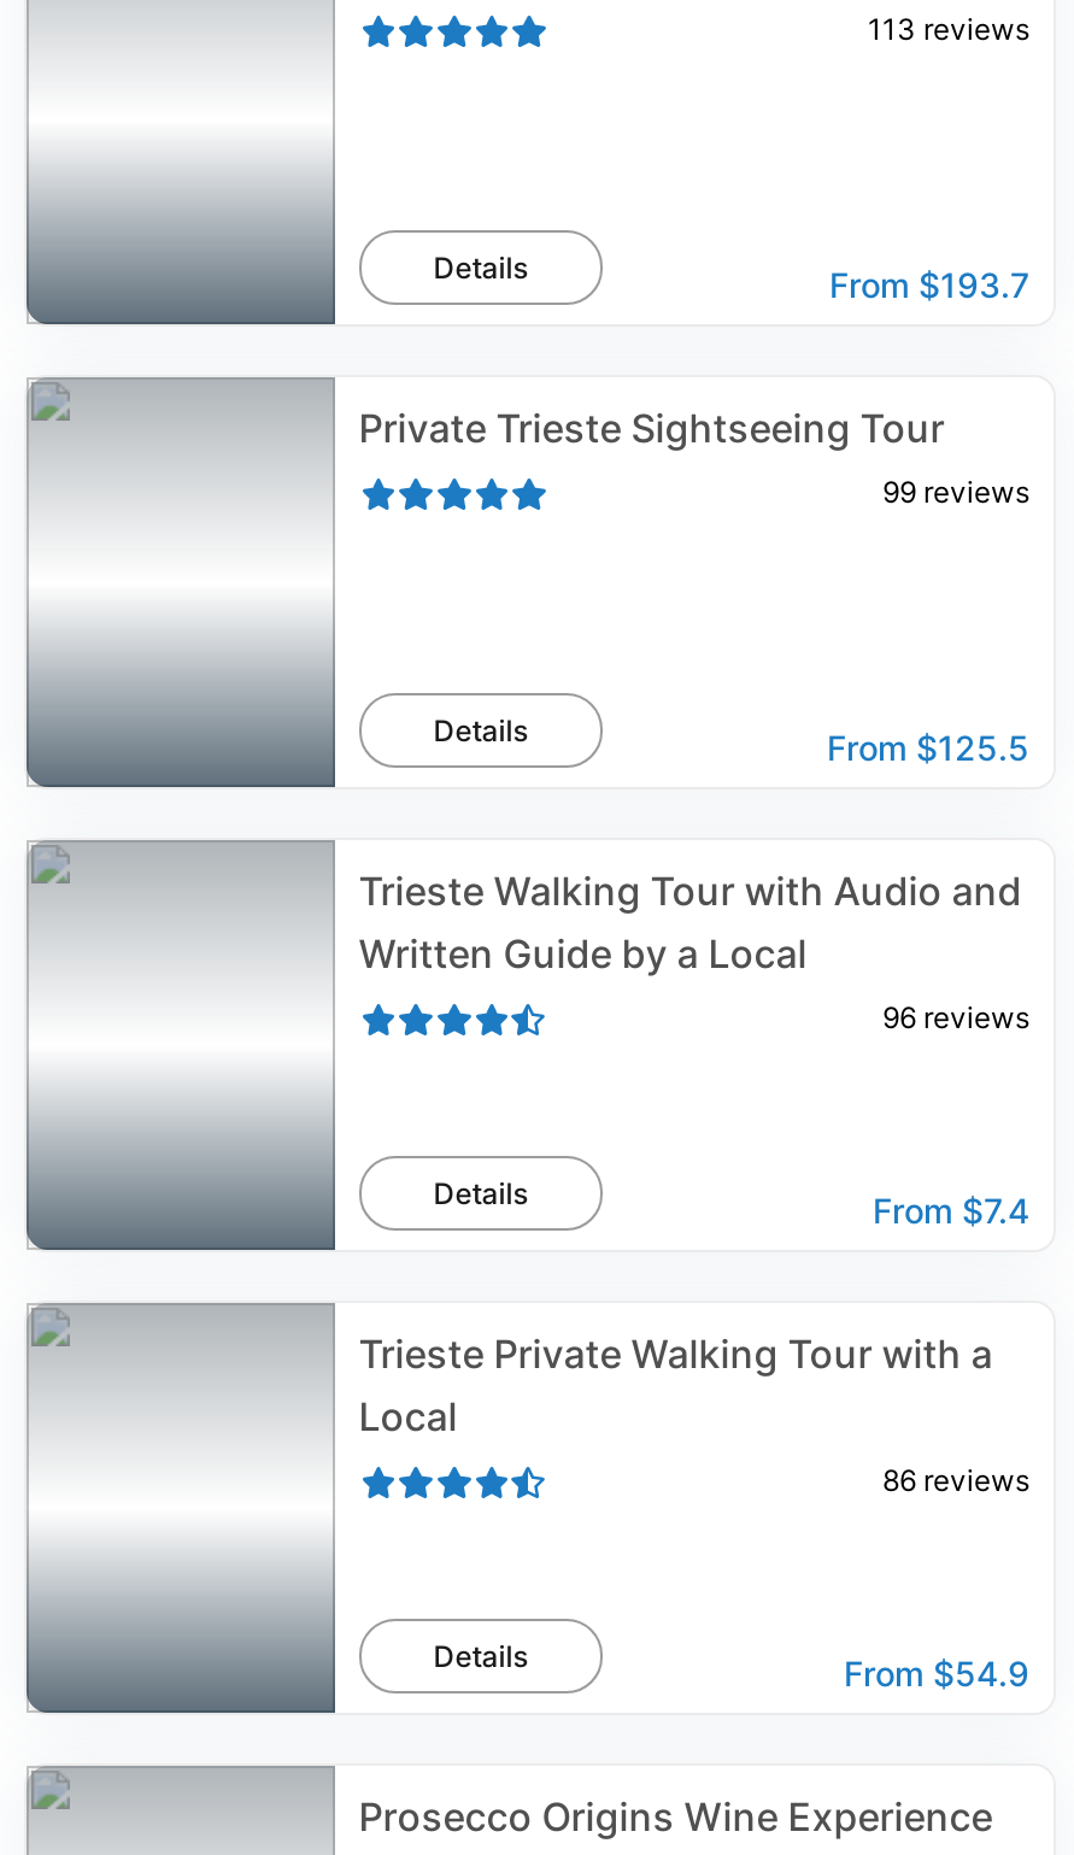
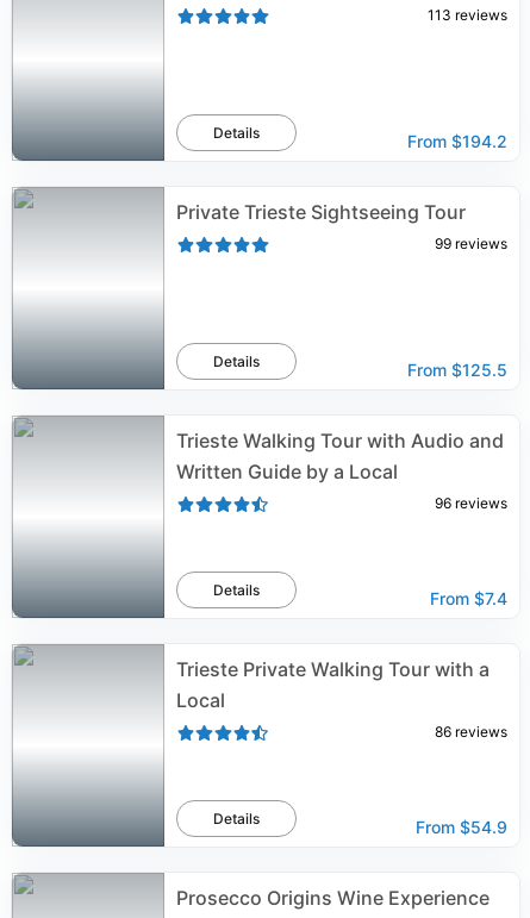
- From $193.7
+ From $194.2
